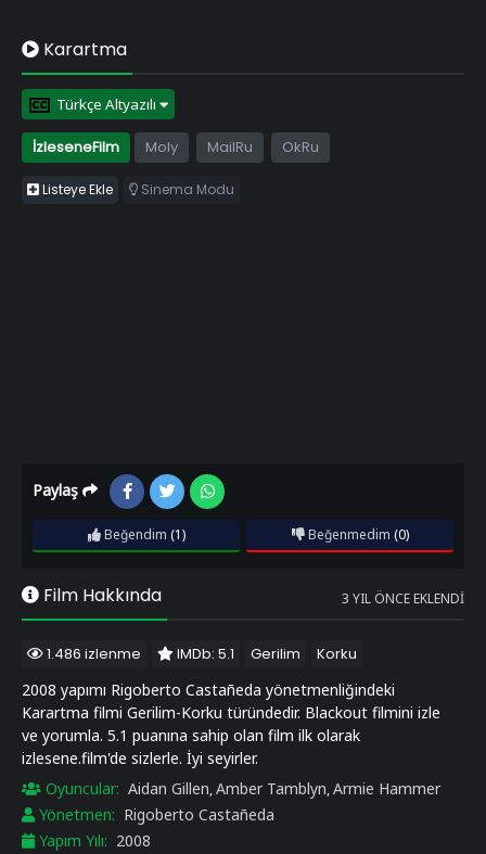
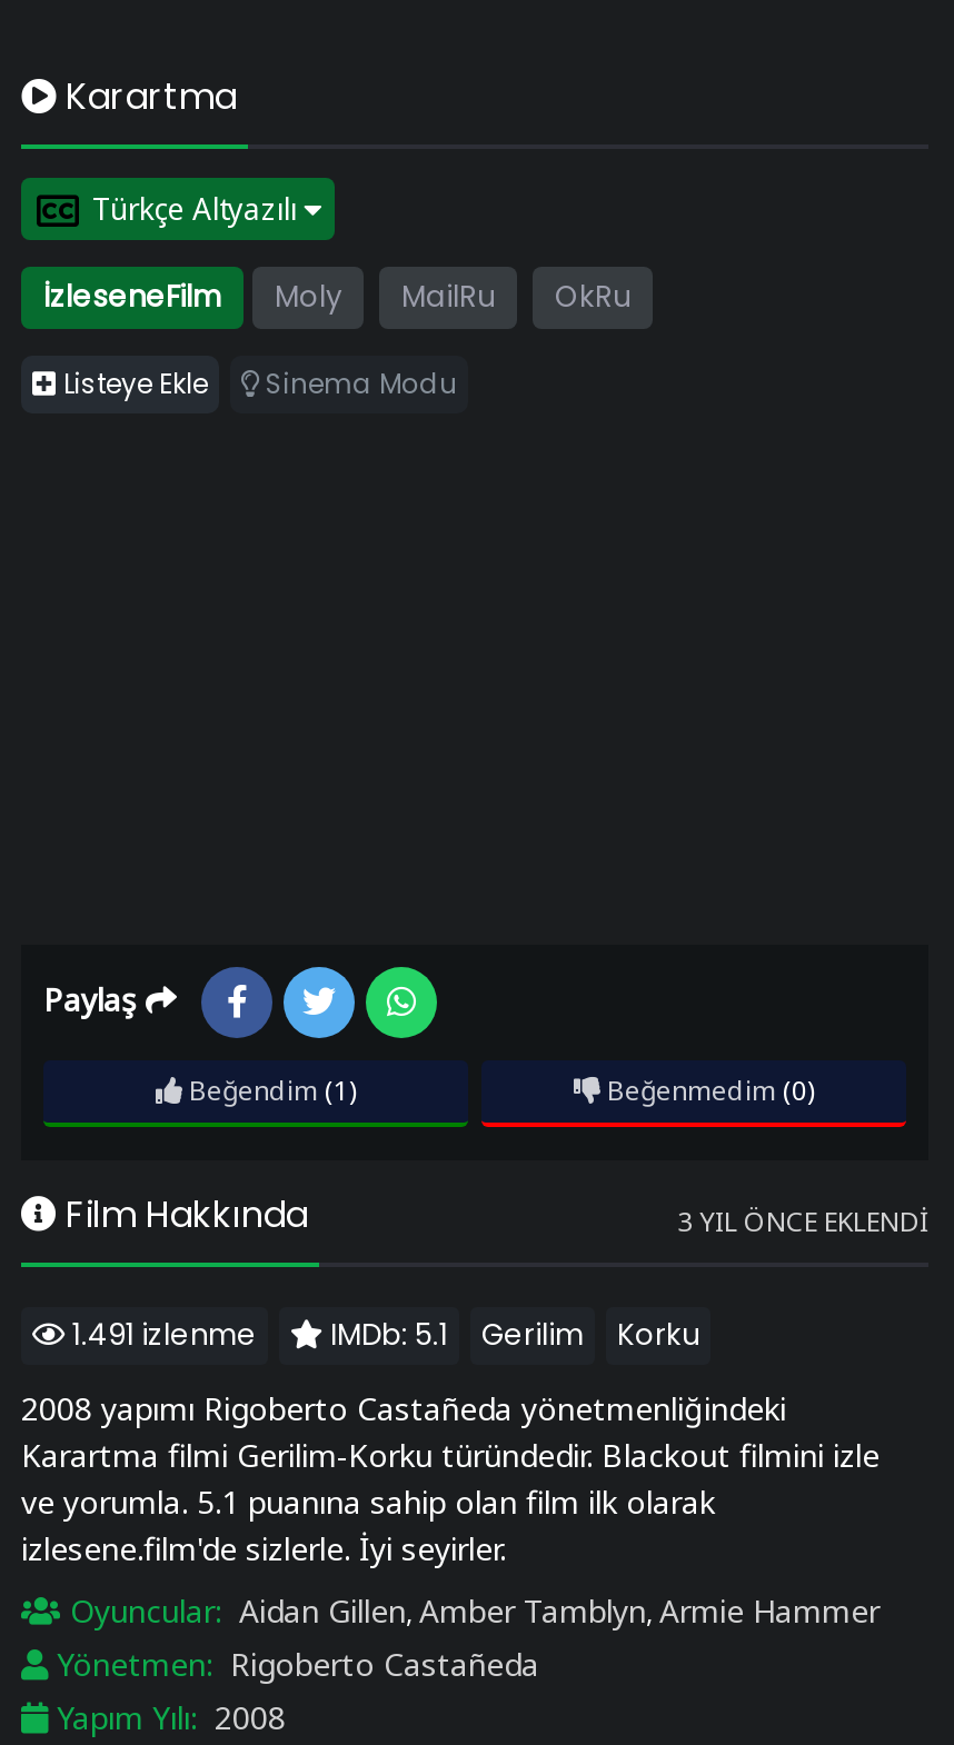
- 1.486 izlenme IMDb: 5.1 Gerilim Korku
+ 1.491 izlenme IMDb: 5.1 Gerilim Korku
